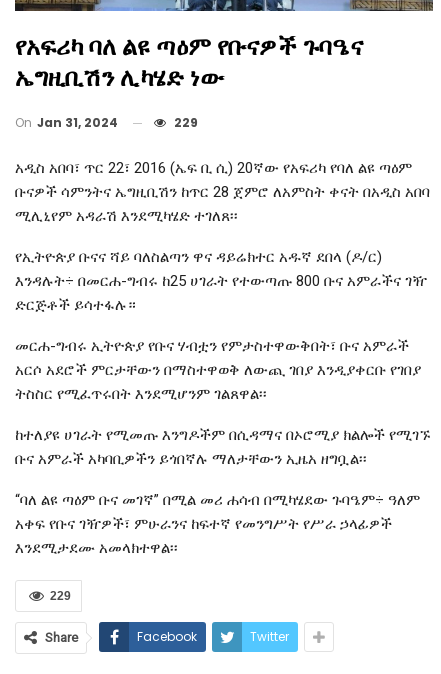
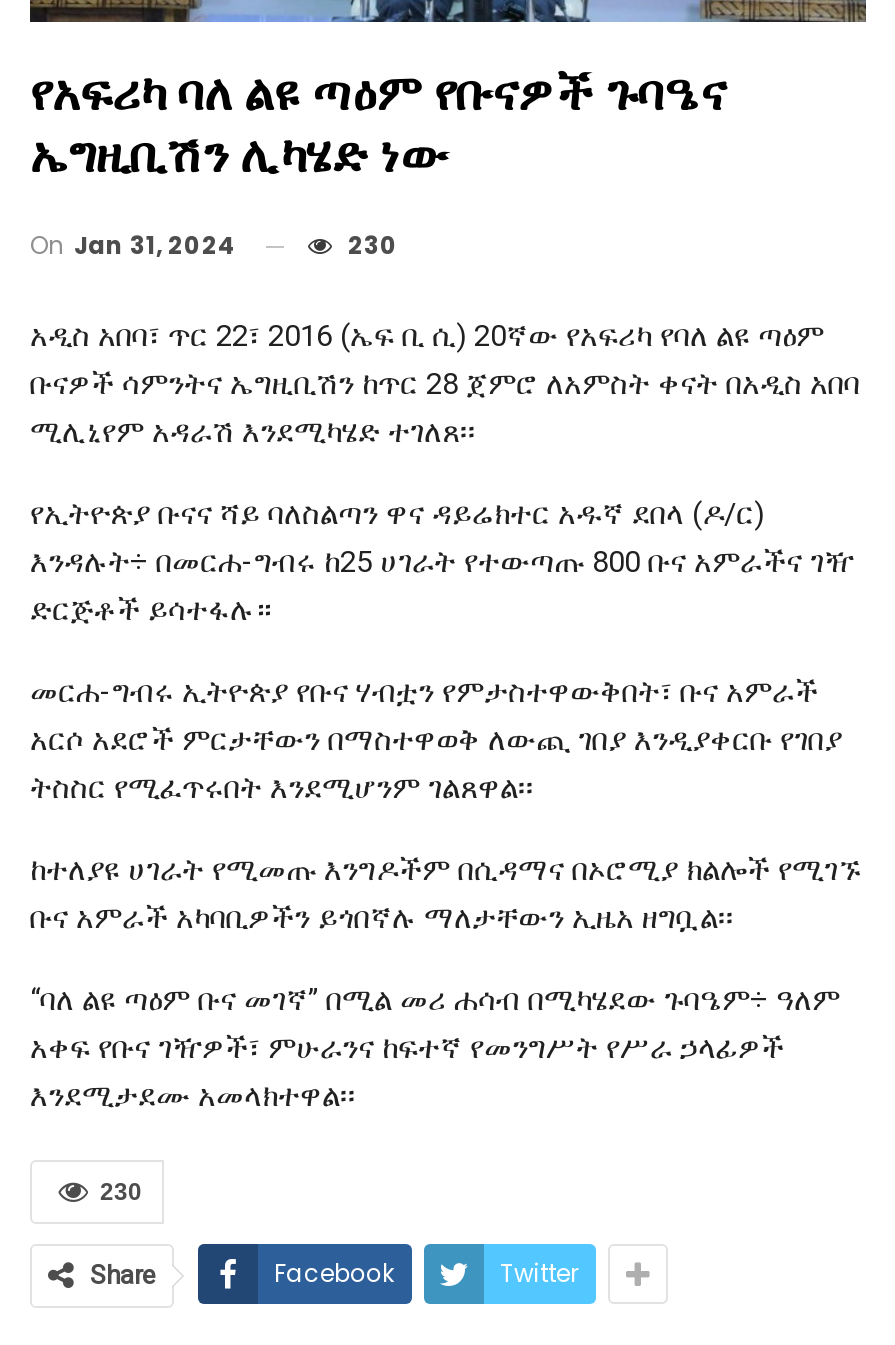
- 229
+ 230

- 229
+ 230
